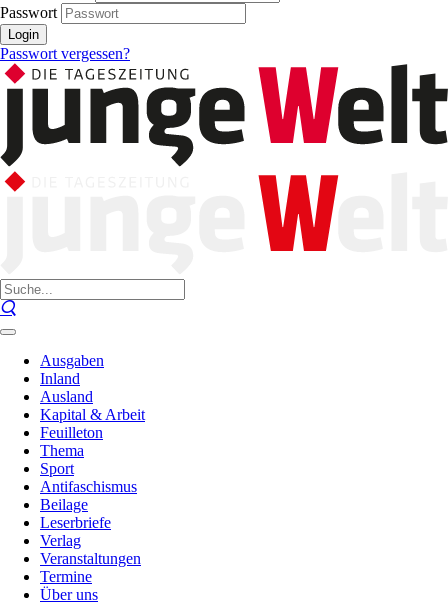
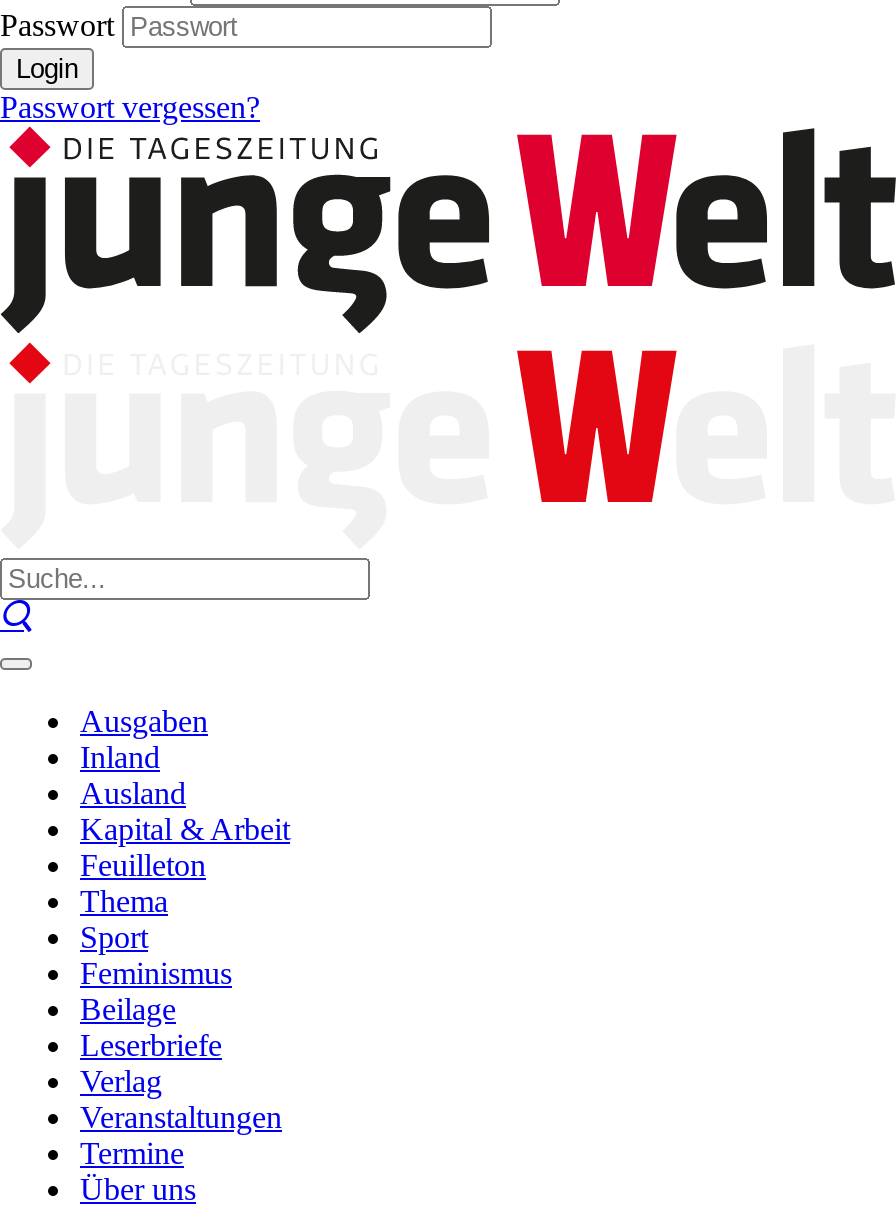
- Antifaschismus
+ Feminismus
